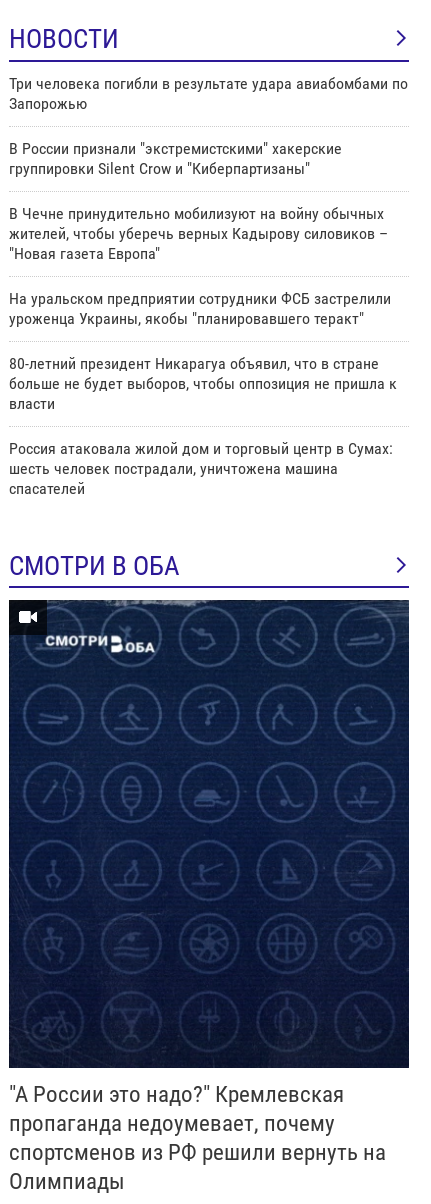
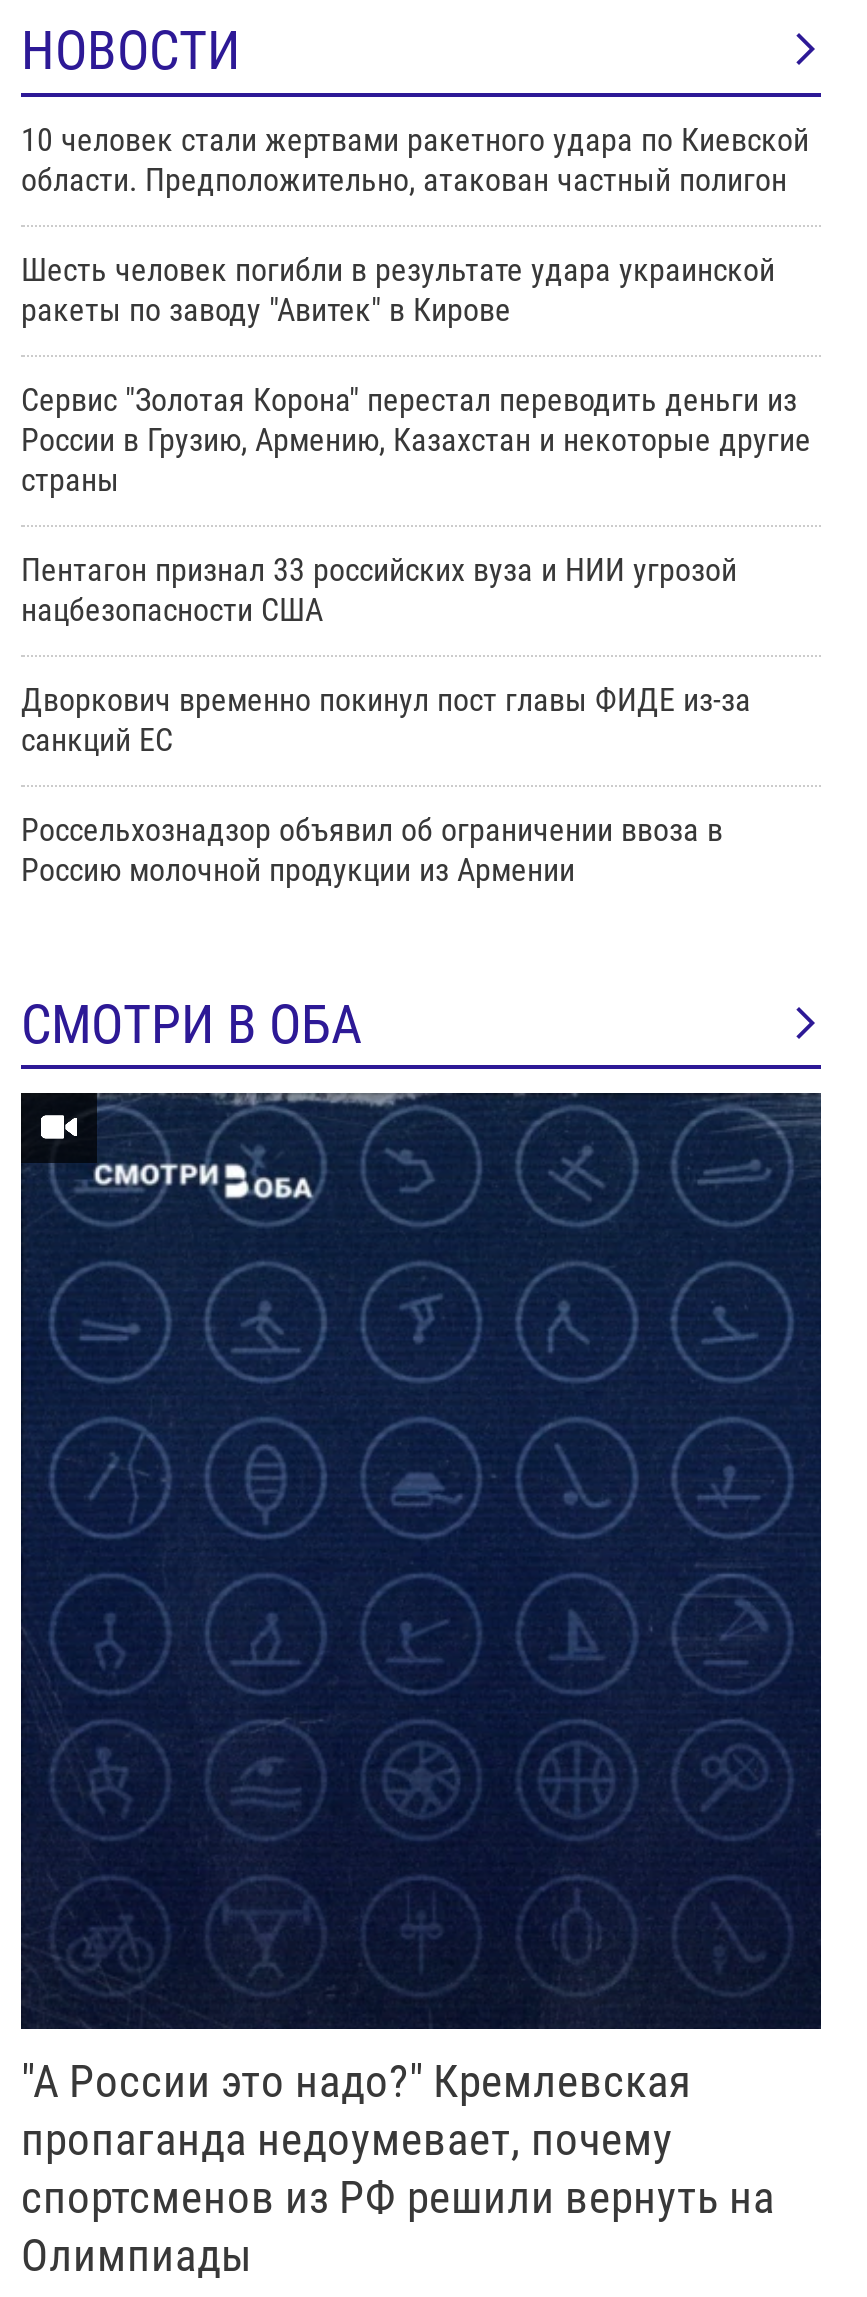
- Три человека погибли в результате удара авиабомбами по
- Запорожью
+ 10 человек стали жертвами ракетного удара по Киевской
+ области. Предположительно, атакован частный полигон

- В России признали "экстремистскими" хакерские
- группировки Silent Crow и "Киберпартизаны"
+ Шесть человек погибли в результате удара украинской
+ ракеты по заводу "Авитек" в Кирове

- В Чечне принудительно мобилизуют на войну обычных
- жителей, чтобы уберечь верных Кадырову силовиков –
- "Новая газета Европа"
+ Сервис "Золотая Корона" перестал переводить деньги из
+ России в Грузию, Армению, Казахстан и некоторые другие
+ страны

- На уральском предприятии сотрудники ФСБ застрелили
- уроженца Украины, якобы "планировавшего теракт"
+ Пентагон признал 33 российских вуза и НИИ угрозой
+ нацбезопасности США

- 80-летний президент Никарагуа объявил, что в стране
- больше не будет выборов, чтобы оппозиция не пришла к
- власти
+ Дворкович временно покинул пост главы ФИДЕ из-за
+ санкций ЕС

- Россия атаковала жилой дом и торговый центр в Сумах:
- шесть человек пострадали, уничтожена машина
- спасателей
+ Россельхознадзор объявил об ограничении ввоза в
+ Россию молочной продукции из Армении
